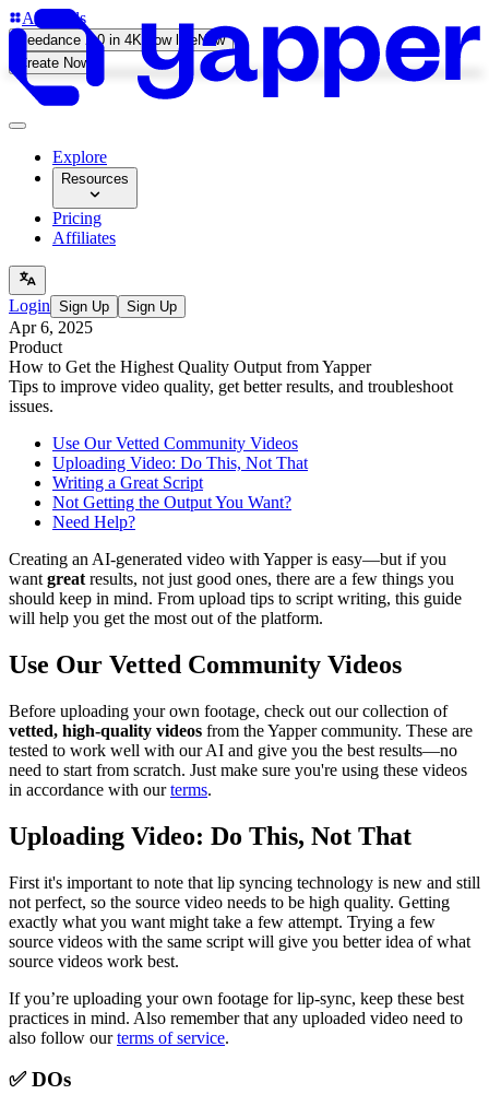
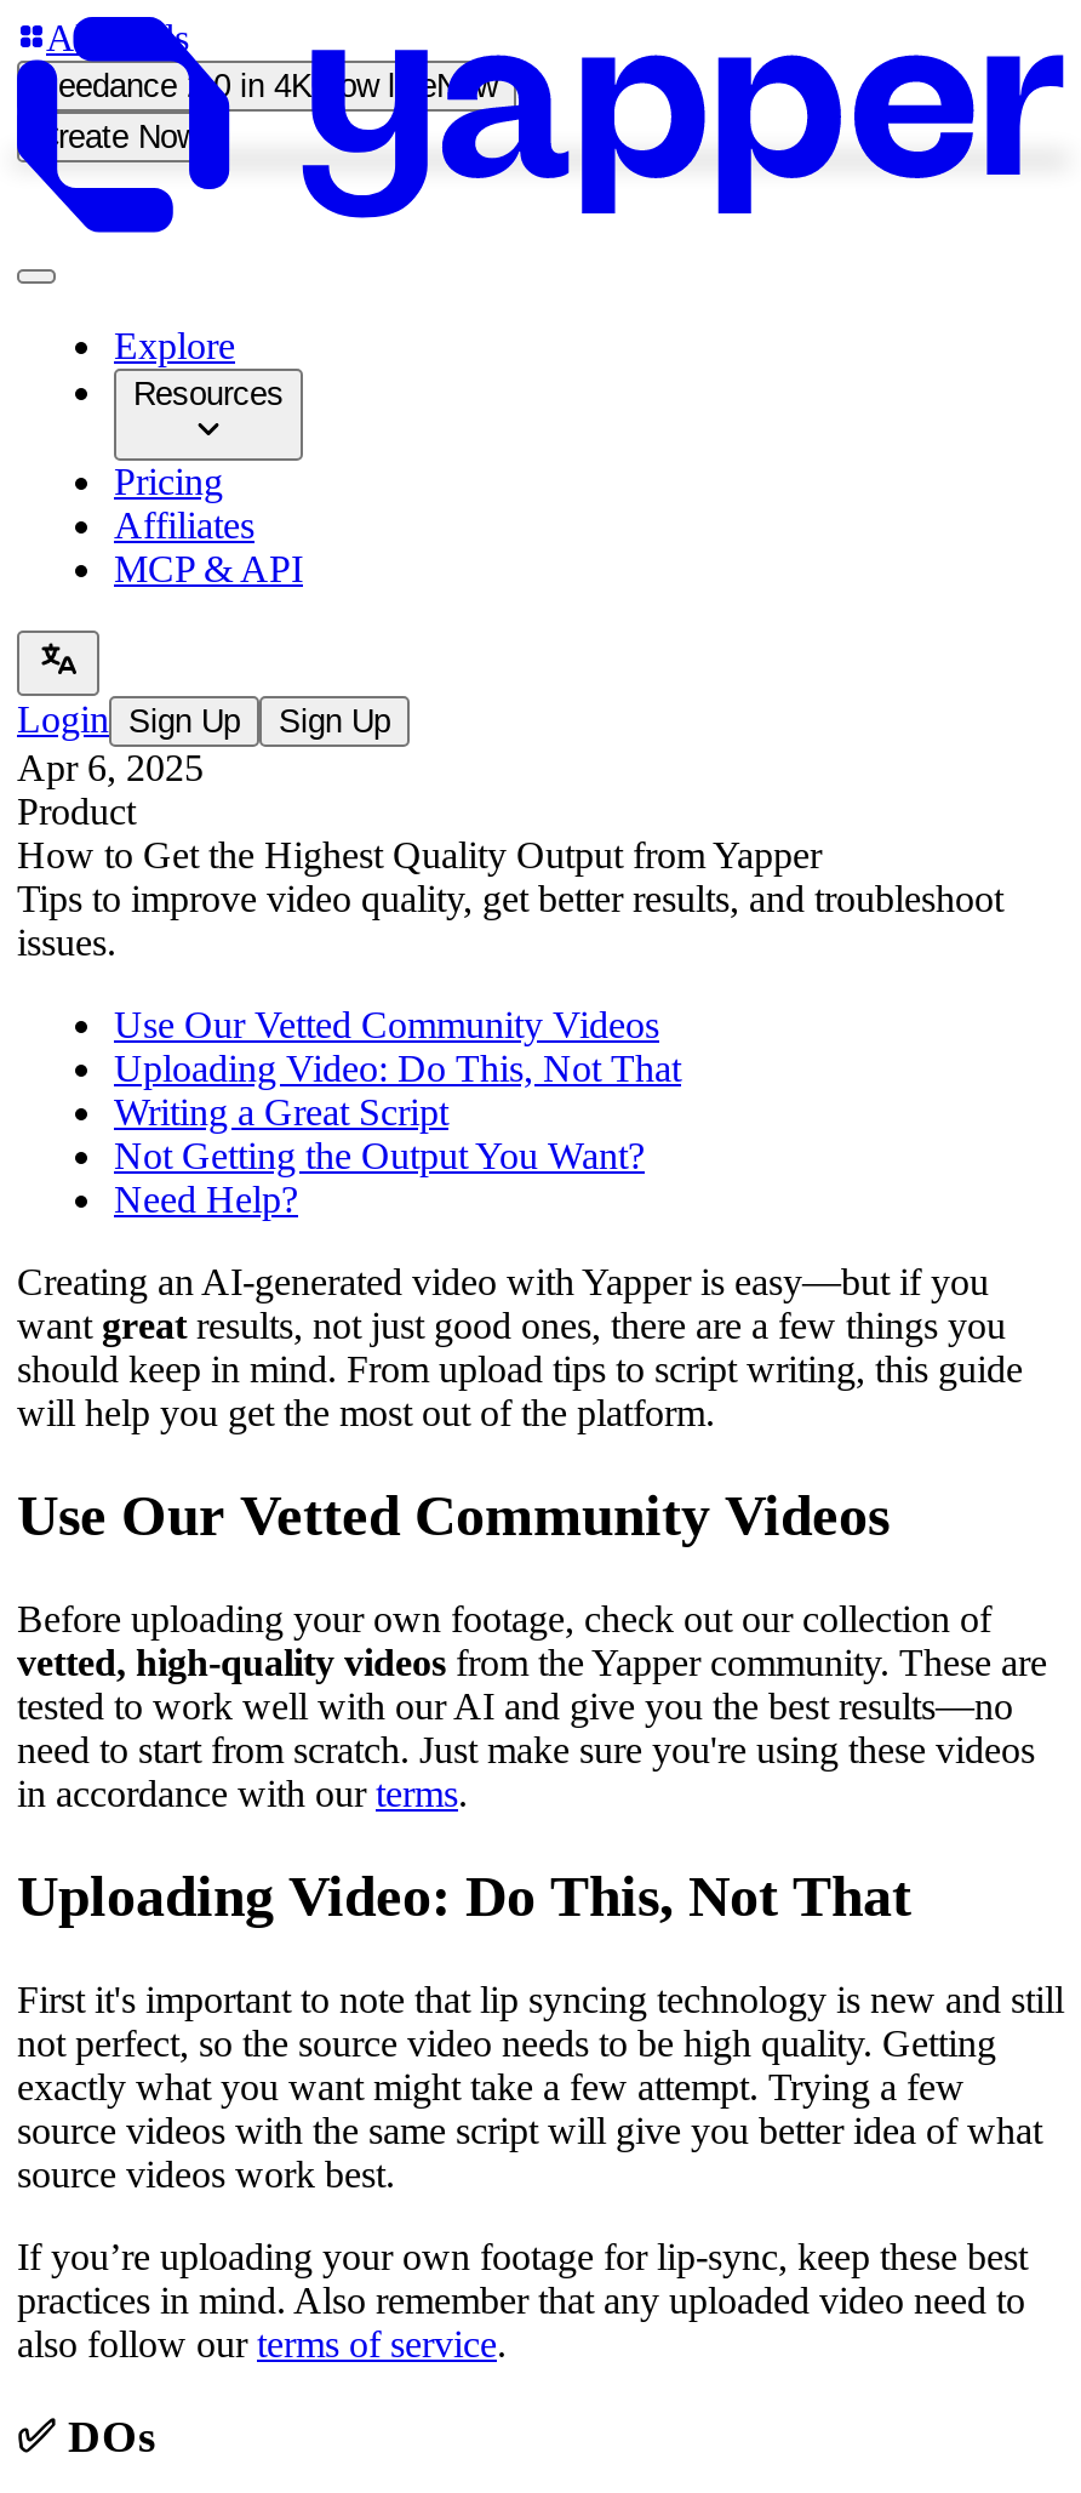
+ MCP & API
